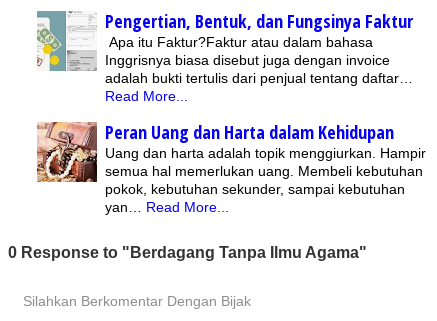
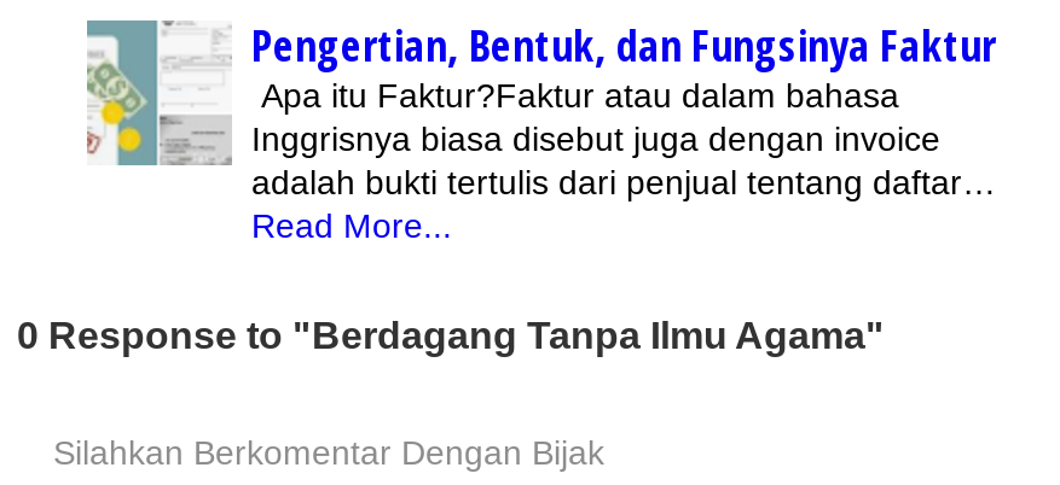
- [image]
- Peran Uang dan Harta dalam Kehidupan
- Uang dan harta adalah topik menggiurkan. Hampir
- semua hal memerlukan uang. Membeli kebutuhan
- pokok, kebutuhan sekunder, sampai kebutuhan
- yan… Read More...
